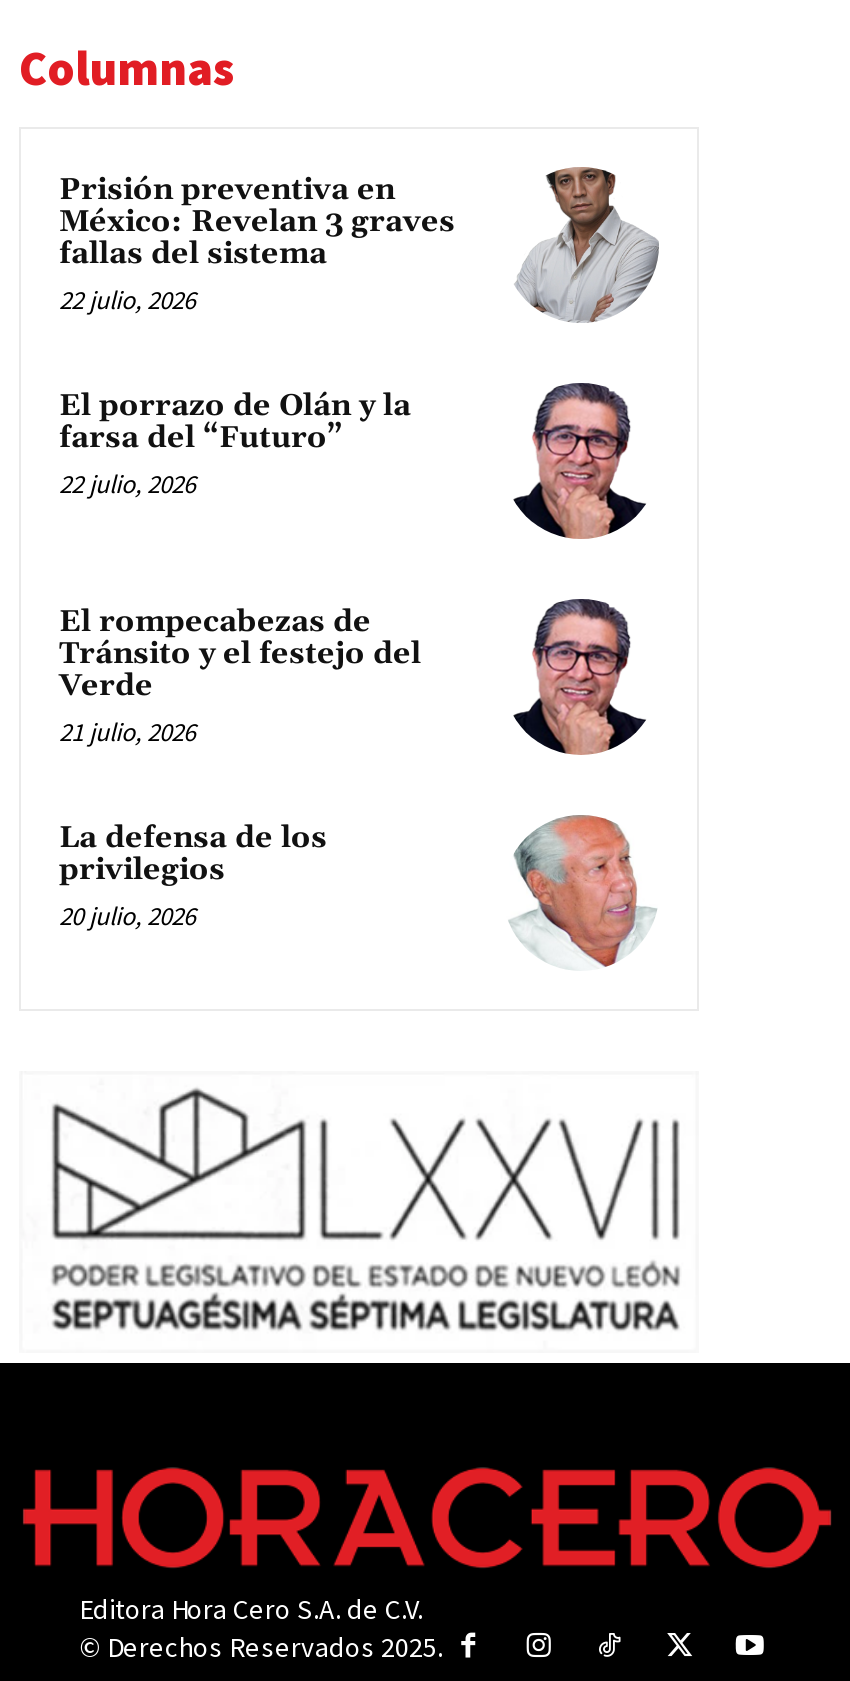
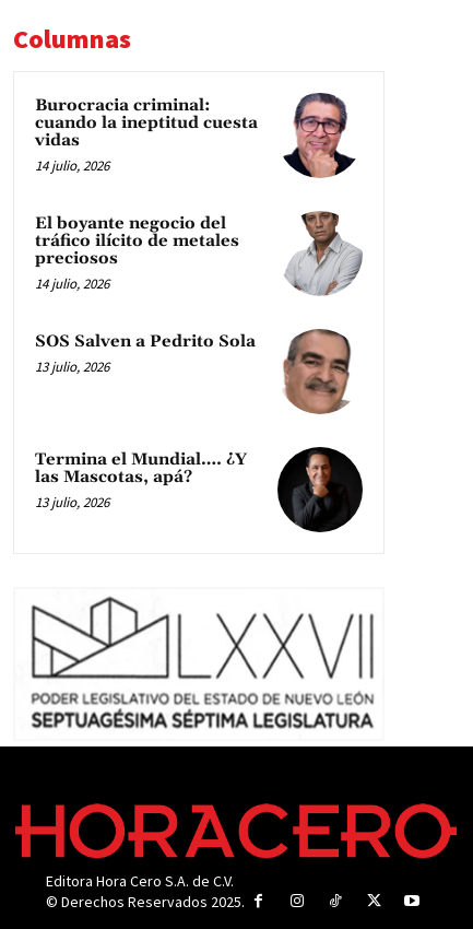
- Prisión preventiva en
- México: Revelan 3 graves
- fallas del sistema
- 22 julio, 2026
+ Burocracia criminal:
+ cuando la ineptitud cuesta
+ vidas
+ 14 julio, 2026

moved down: [image]

- El porrazo de Olán y la
- farsa del “Futuro”
- 22 julio, 2026
+ El boyante negocio del
+ tráfico ilícito de metales
+ preciosos
+ 14 julio, 2026

moved up: [image]

- El rompecabezas de
- Tránsito y el festejo del
- Verde
- 21 julio, 2026
+ SOS Salven a Pedrito Sola
+ 13 julio, 2026

- [image]
+ [image]

- La defensa de los
- privilegios
- 20 julio, 2026
+ Termina el Mundial…. ¿Y
+ las Mascotas, apá?
+ 13 julio, 2026

- [image]
+ [image]
